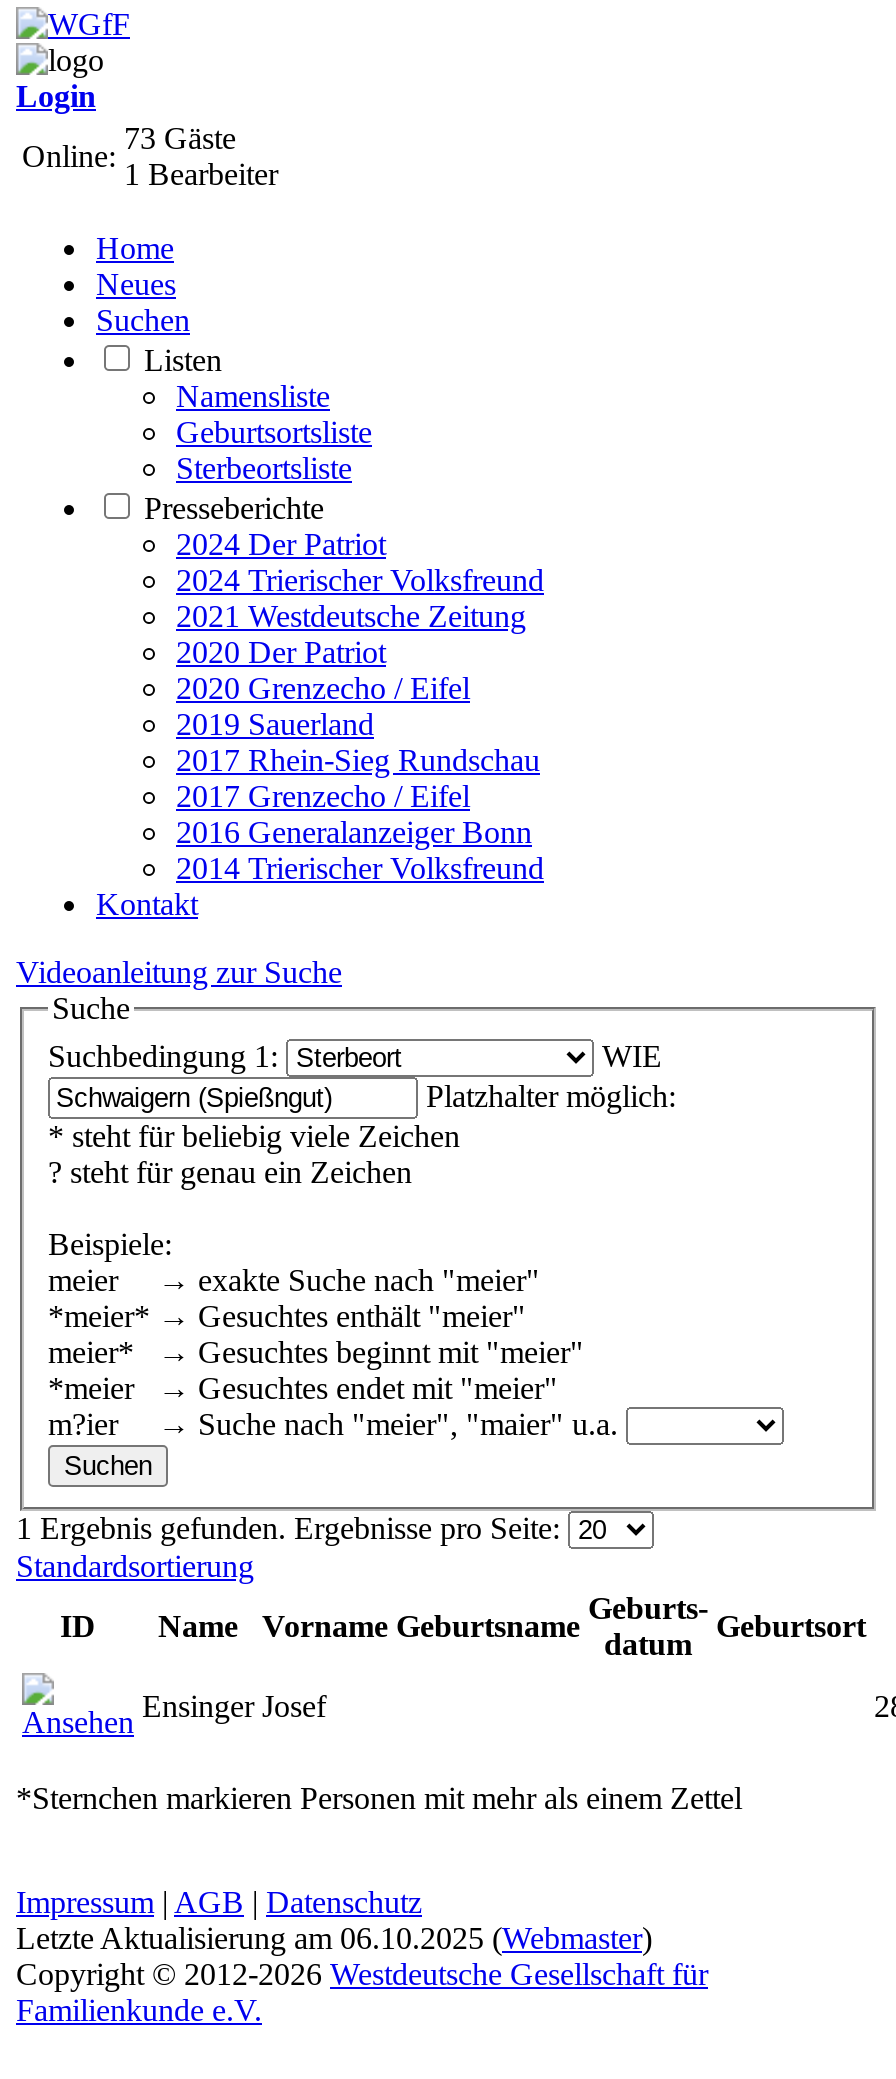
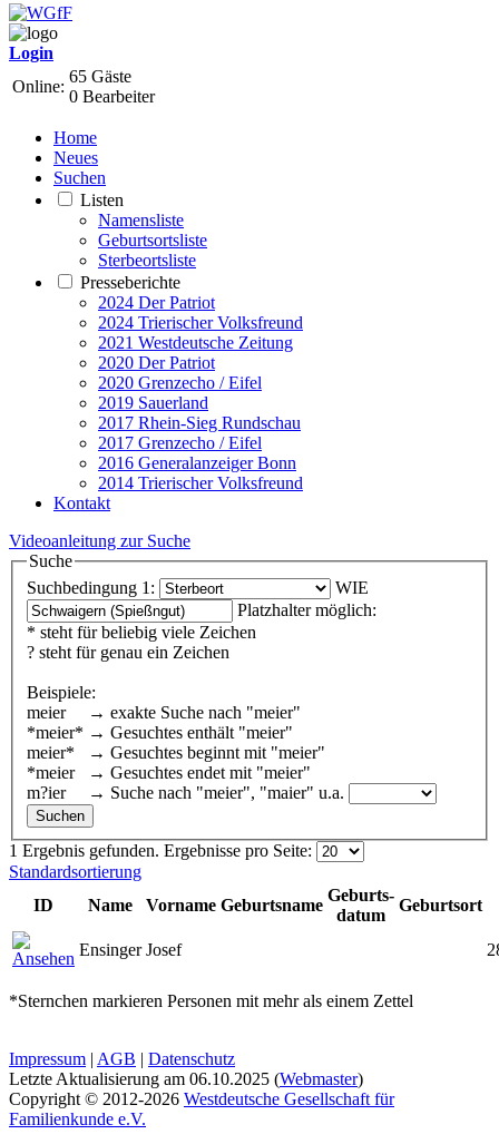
- 73 Gäste
+ 65 Gäste

- 1 Bearbeiter
+ 0 Bearbeiter
